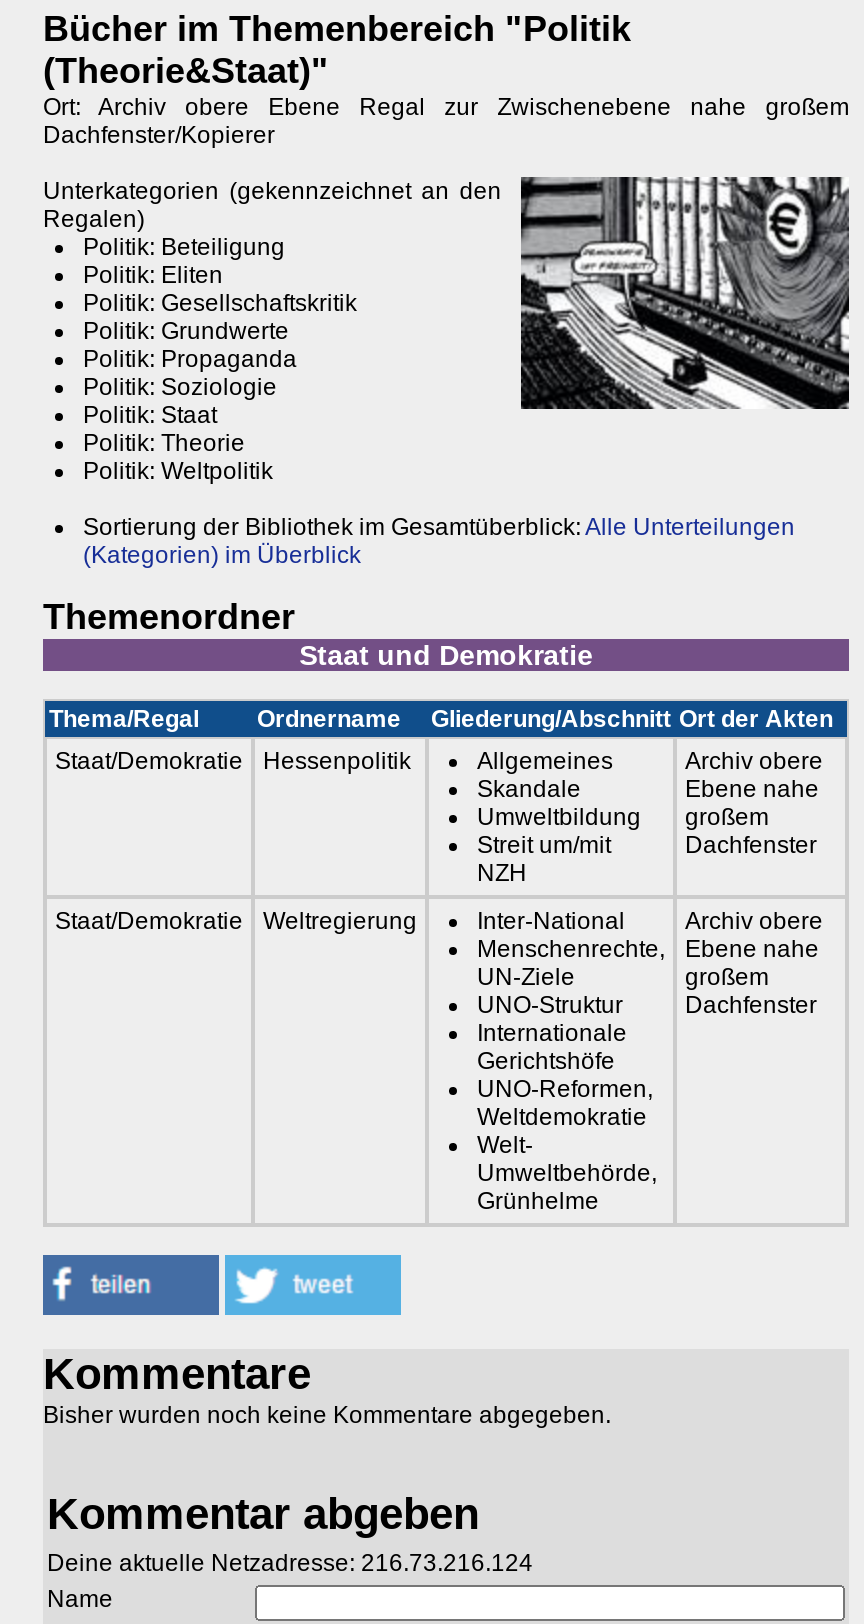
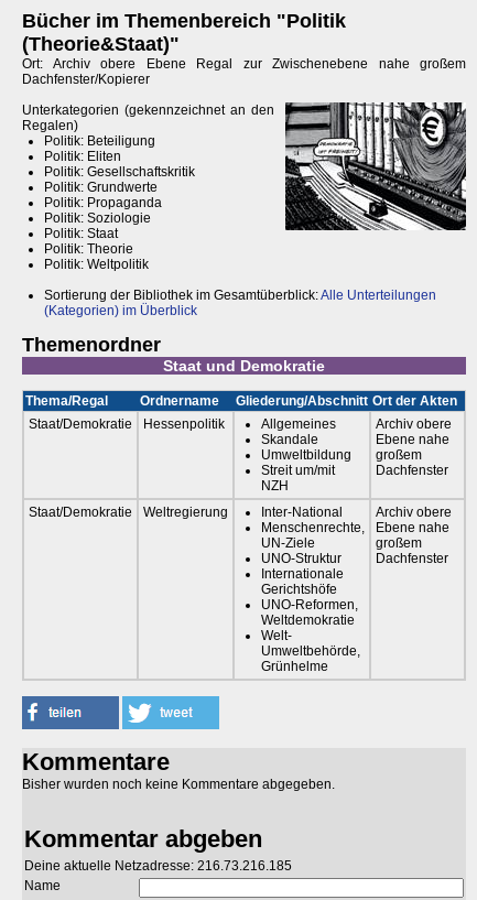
- Deine aktuelle Netzadresse: 216.73.216.124
+ Deine aktuelle Netzadresse: 216.73.216.185
